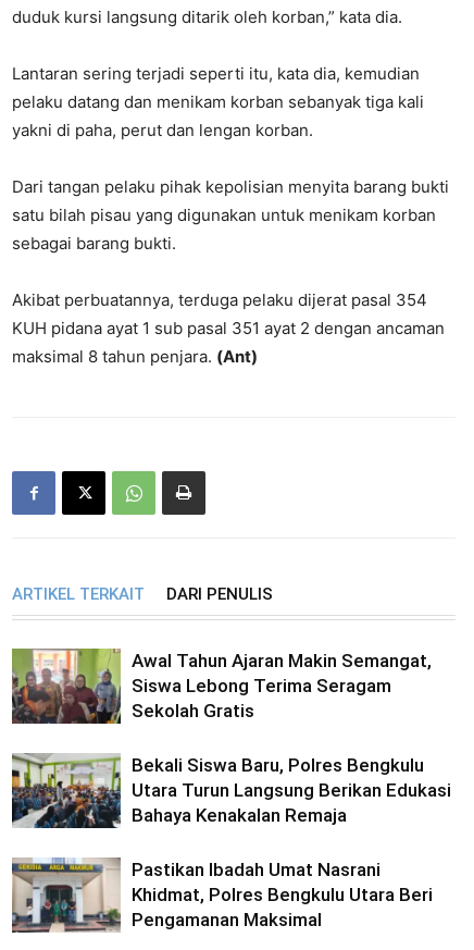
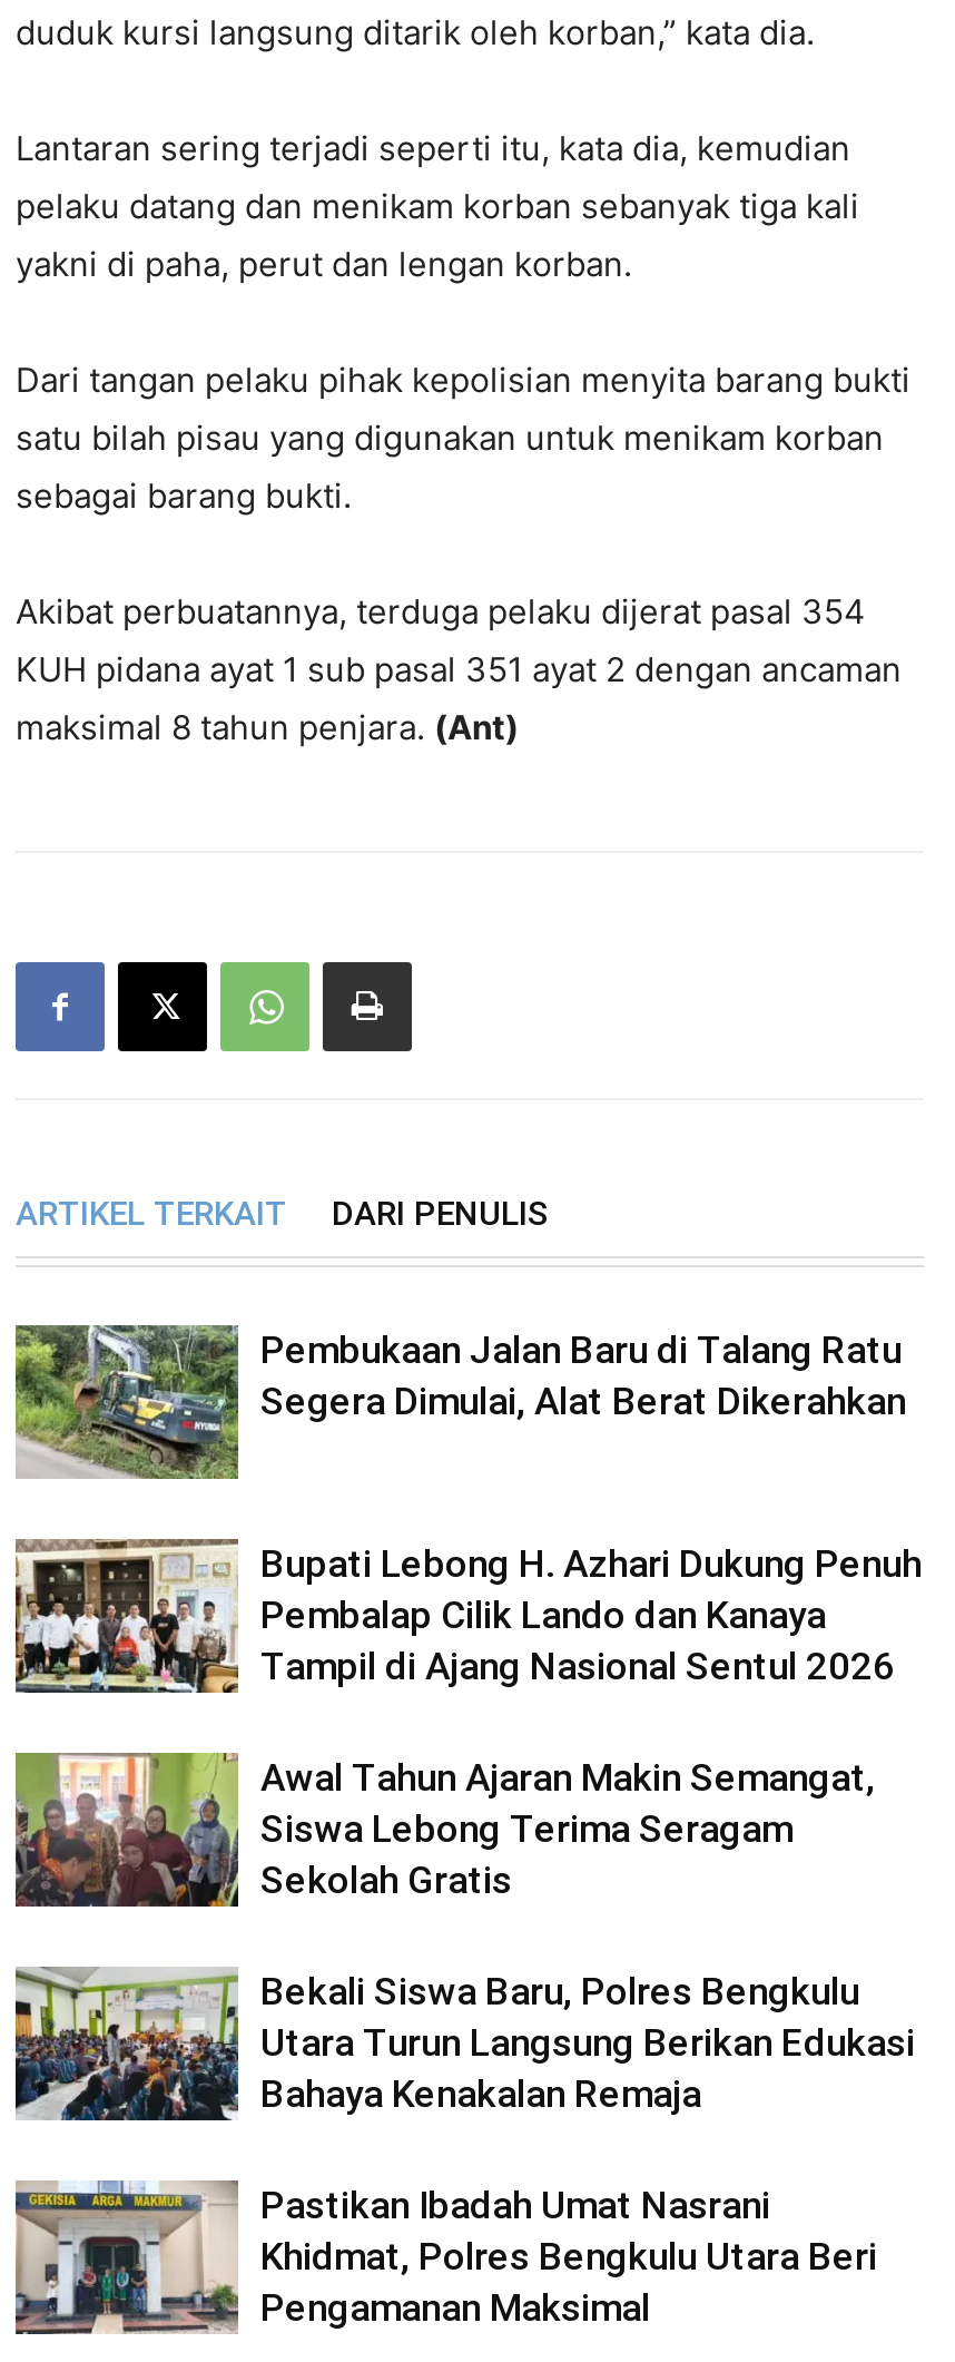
+ [image]
+ Bupati Lebong H. Azhari Dukung Penuh
+ Pembalap Cilik Lando dan Kanaya
+ Tampil di Ajang Nasional Sentul 2026

+ [image]
+ Pembukaan Jalan Baru di Talang Ratu
+ Segera Dimulai, Alat Berat Dikerahkan
